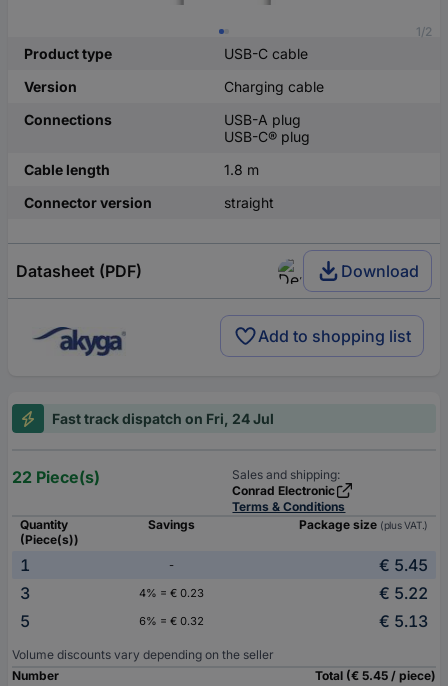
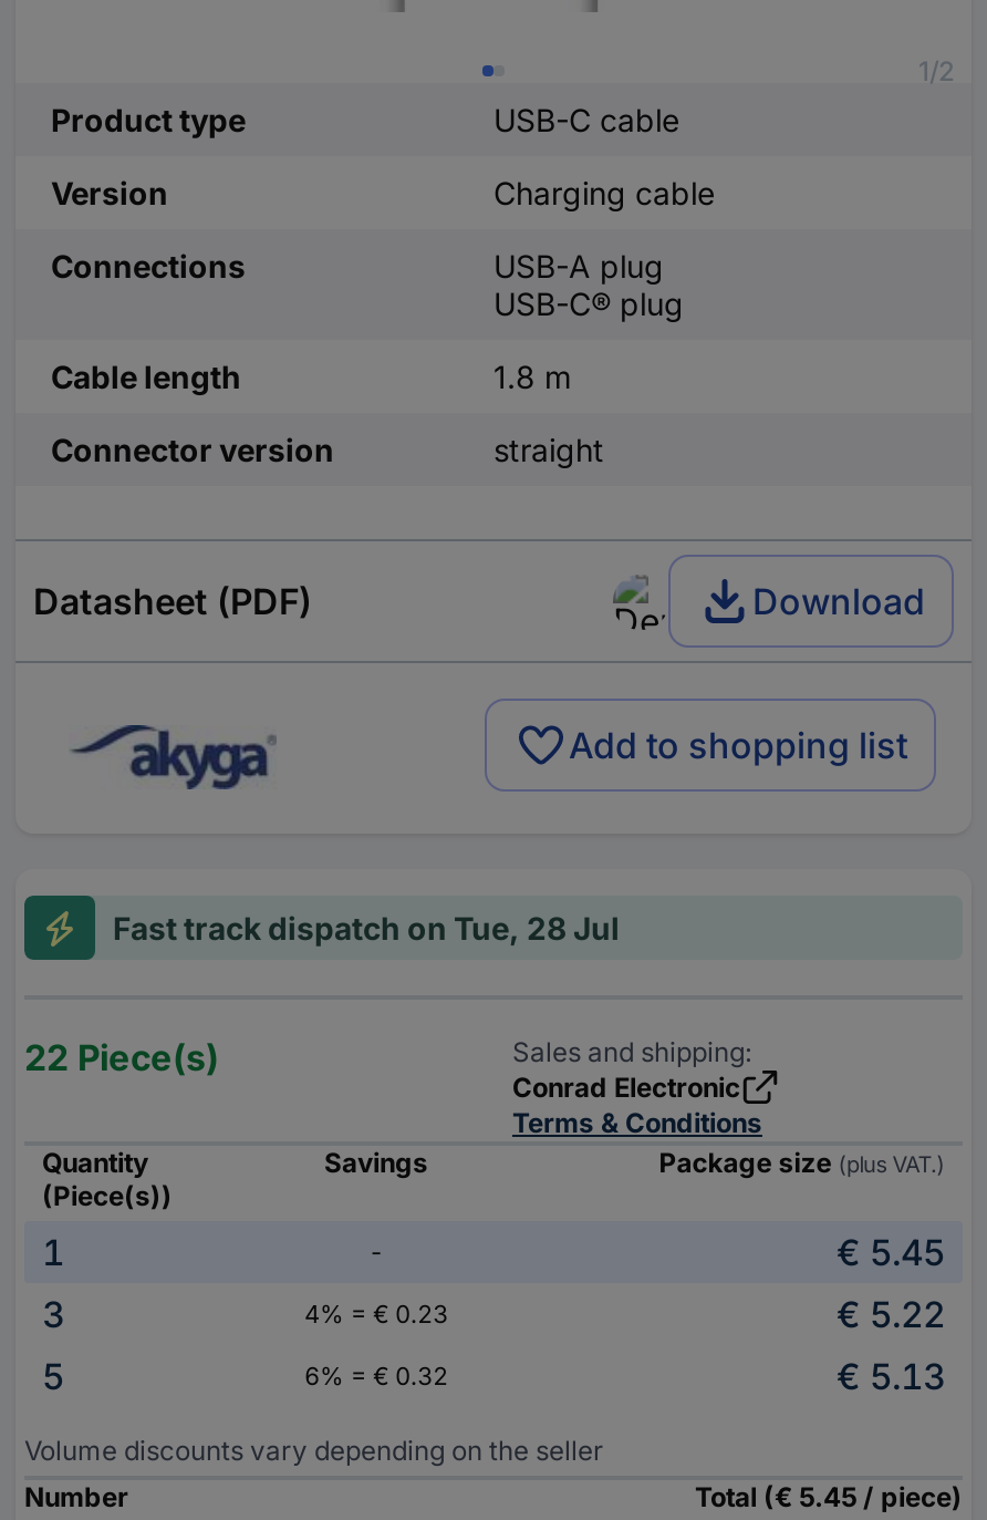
- Fast track dispatch on Fri, 24 Jul
+ Fast track dispatch on Tue, 28 Jul
